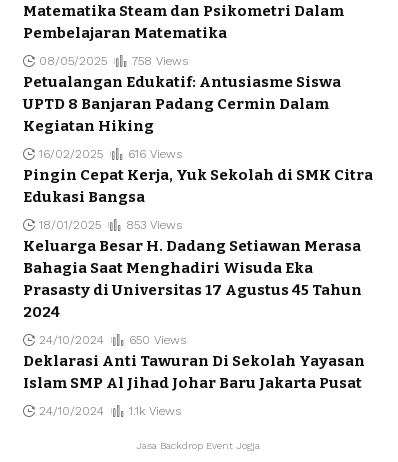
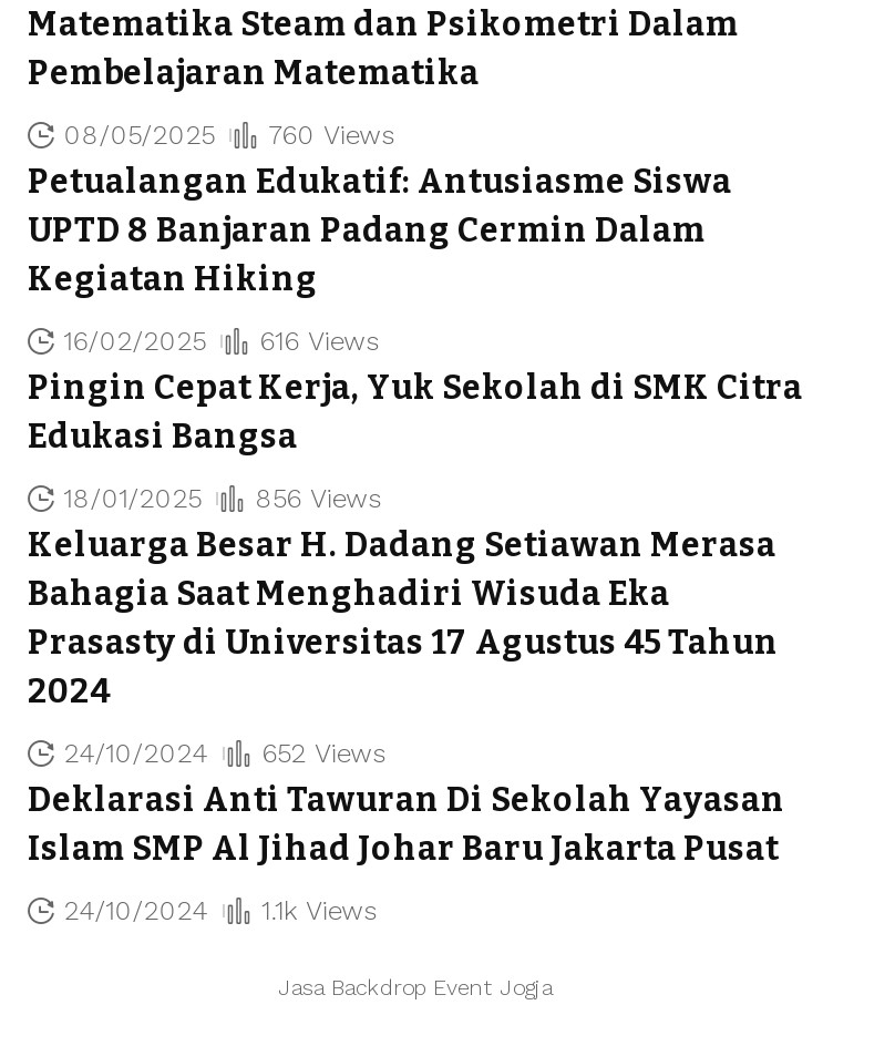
- 08/05/2025 758 Views
+ 08/05/2025 760 Views

- 18/01/2025 853 Views
+ 18/01/2025 856 Views

- 24/10/2024 650 Views
+ 24/10/2024 652 Views
